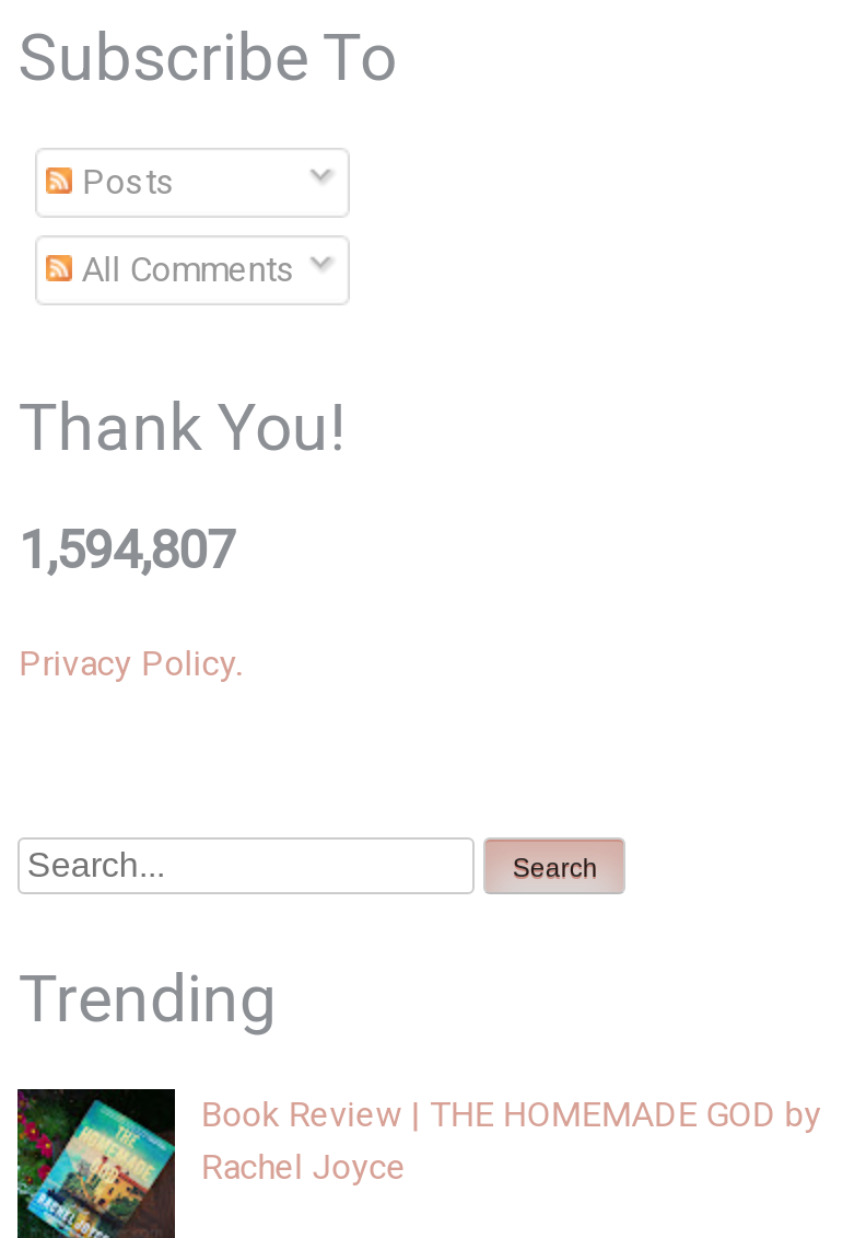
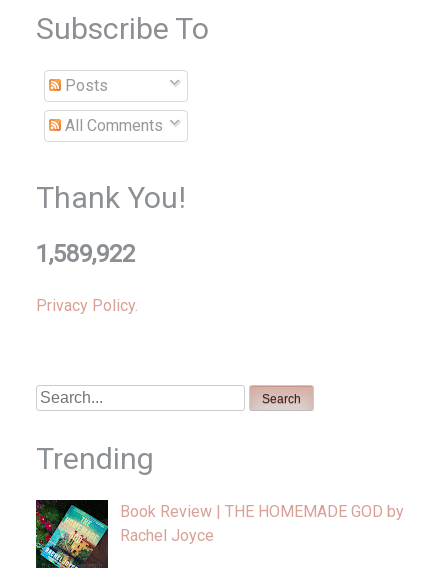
- 1,594,807
+ 1,589,922
